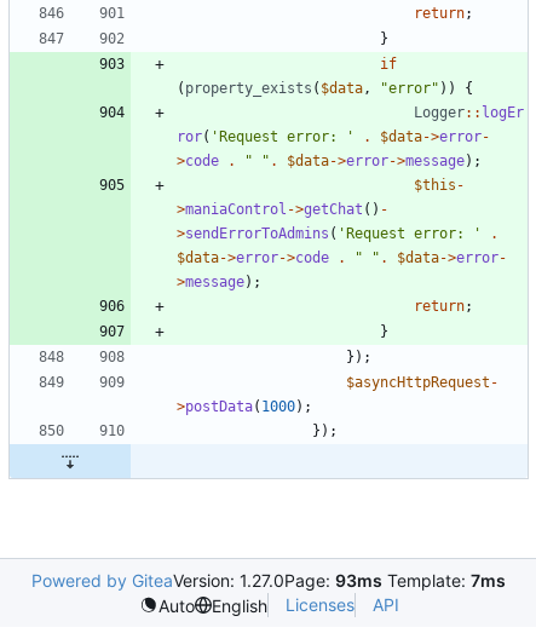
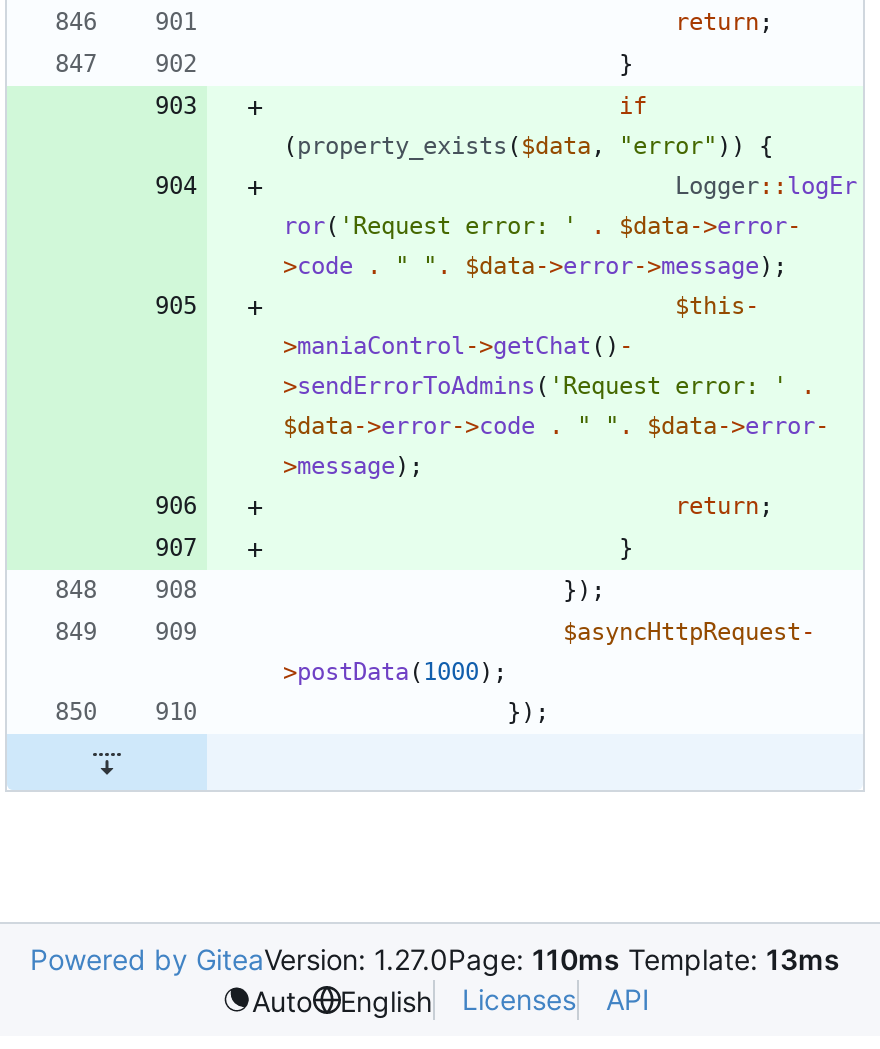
- Powered by GiteaVersion: 1.27.0Page: 93ms Template: 7ms
+ Powered by GiteaVersion: 1.27.0Page: 110ms Template: 13ms
